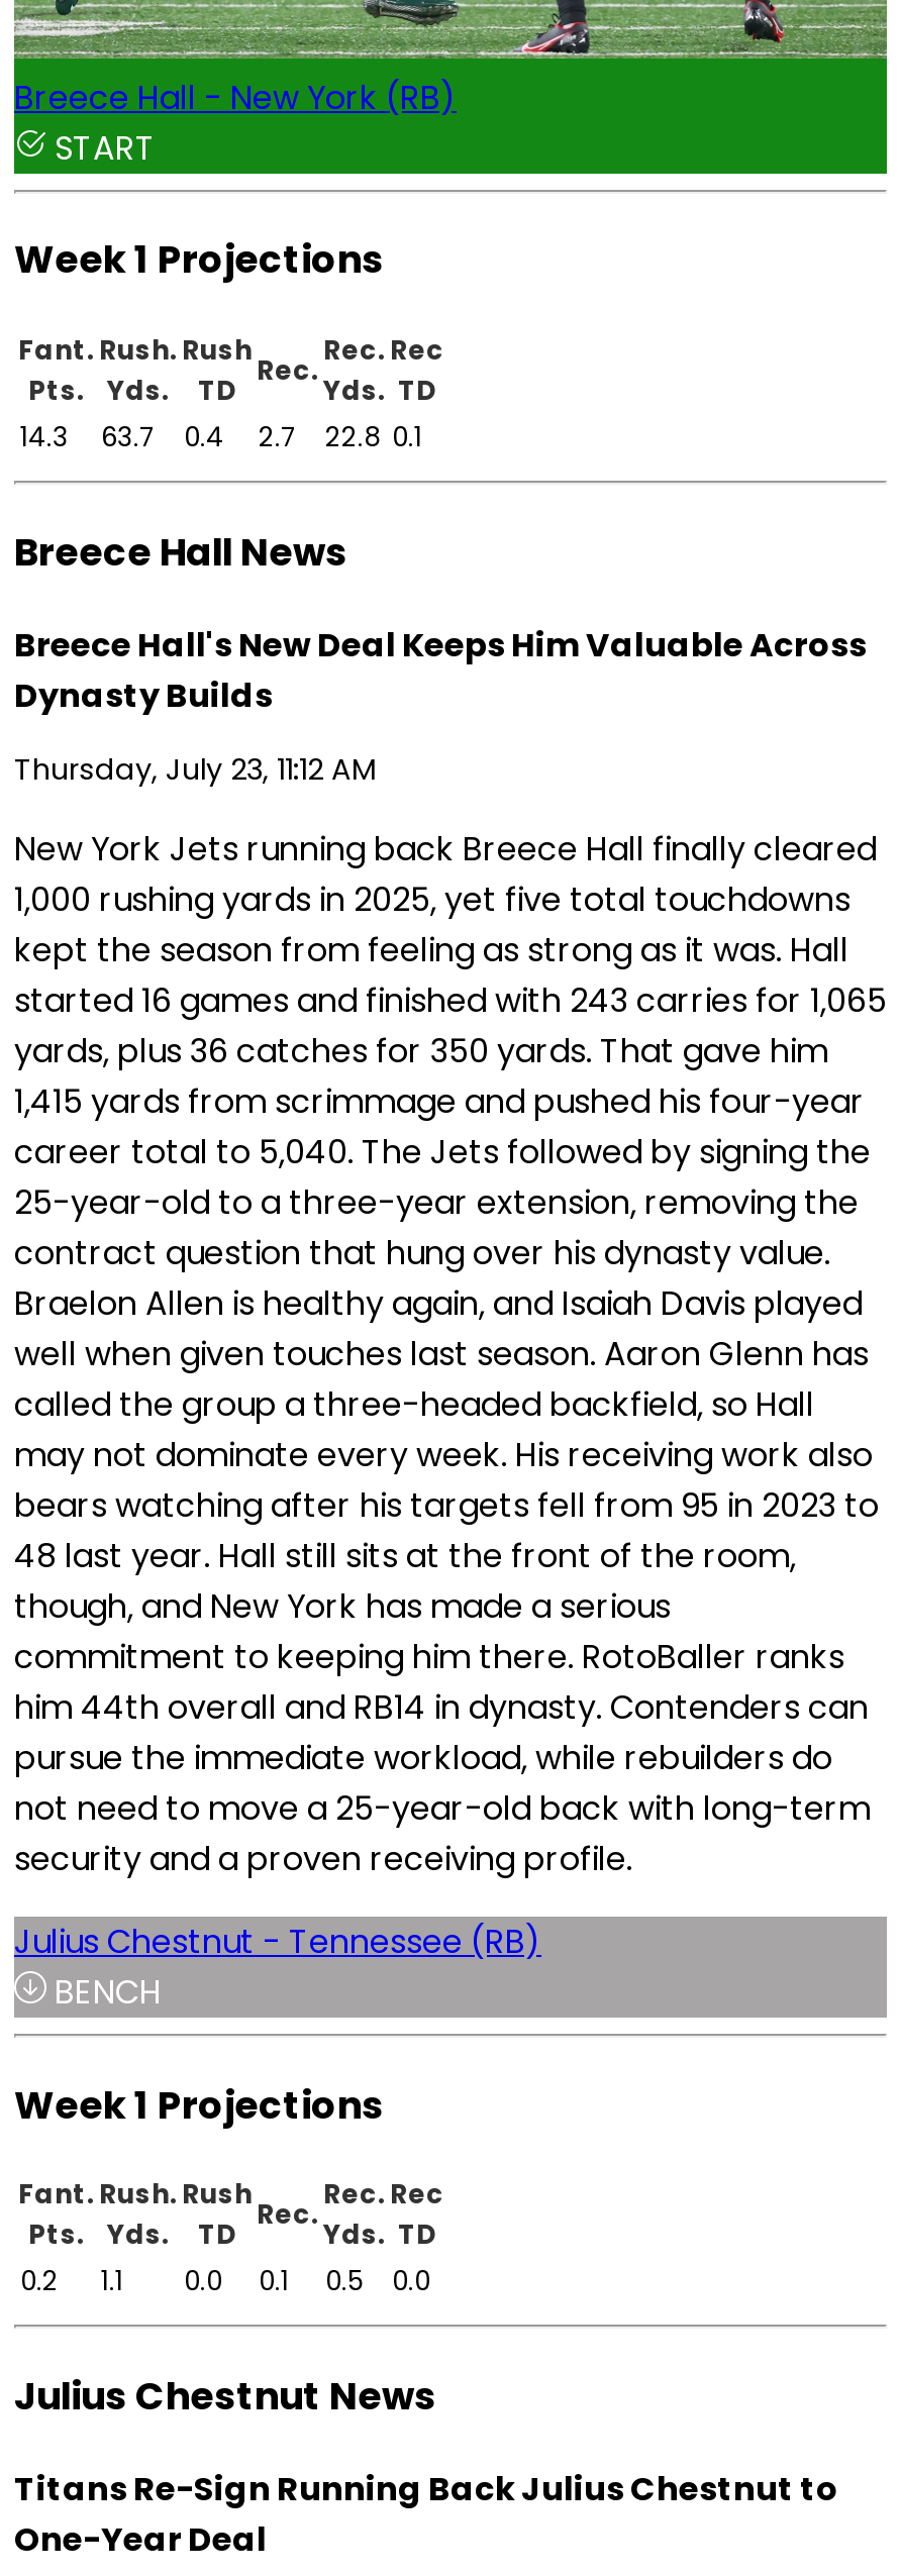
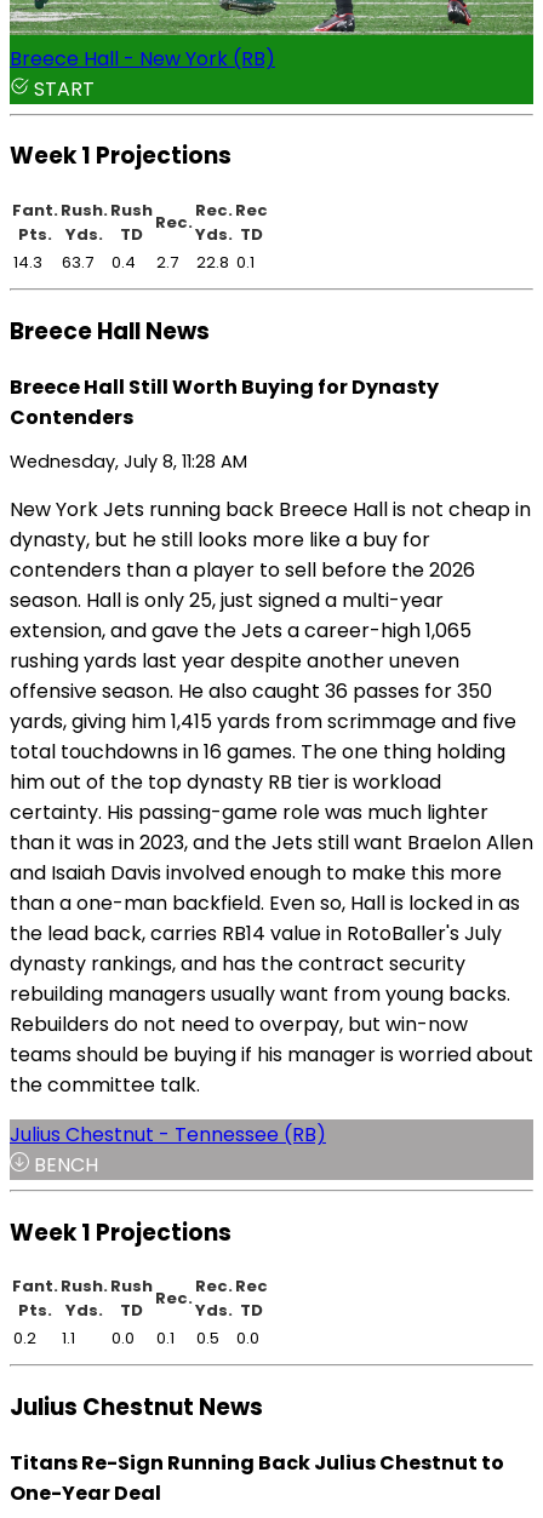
- Breece Hall's New Deal Keeps Him Valuable Across
- Dynasty Builds
+ Breece Hall Still Worth Buying for Dynasty
+ Contenders

- Thursday, July 23, 11:12 AM
+ Wednesday, July 8, 11:28 AM

- New York Jets running back Breece Hall finally cleared
- 1,000 rushing yards in 2025, yet five total touchdowns
- kept the season from feeling as strong as it was. Hall
- started 16 games and finished with 243 carries for 1,065
- yards, plus 36 catches for 350 yards. That gave him
- 1,415 yards from scrimmage and pushed his four-year
- career total to 5,040. The Jets followed by signing the
- 25-year-old to a three-year extension, removing the
- contract question that hung over his dynasty value.
- Braelon Allen is healthy again, and Isaiah Davis played
- well when given touches last season. Aaron Glenn has
- called the group a three-headed backfield, so Hall
- may not dominate every week. His receiving work also
- bears watching after his targets fell from 95 in 2023 to
- 48 last year. Hall still sits at the front of the room,
- though, and New York has made a serious
- commitment to keeping him there. RotoBaller ranks
- him 44th overall and RB14 in dynasty. Contenders can
- pursue the immediate workload, while rebuilders do
- not need to move a 25-year-old back with long-term
- security and a proven receiving profile.
+ New York Jets running back Breece Hall is not cheap in
+ dynasty, but he still looks more like a buy for
+ contenders than a player to sell before the 2026
+ season. Hall is only 25, just signed a multi-year
+ extension, and gave the Jets a career-high 1,065
+ rushing yards last year despite another uneven
+ offensive season. He also caught 36 passes for 350
+ yards, giving him 1,415 yards from scrimmage and five
+ total touchdowns in 16 games. The one thing holding
+ him out of the top dynasty RB tier is workload
+ certainty. His passing-game role was much lighter
+ than it was in 2023, and the Jets still want Braelon Allen
+ and Isaiah Davis involved enough to make this more
+ than a one-man backfield. Even so, Hall is locked in as
+ the lead back, carries RB14 value in RotoBaller's July
+ dynasty rankings, and has the contract security
+ rebuilding managers usually want from young backs.
+ Rebuilders do not need to overpay, but win-now
+ teams should be buying if his manager is worried about
+ the committee talk.
